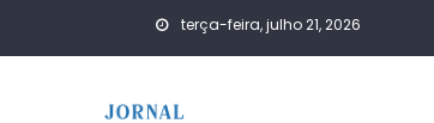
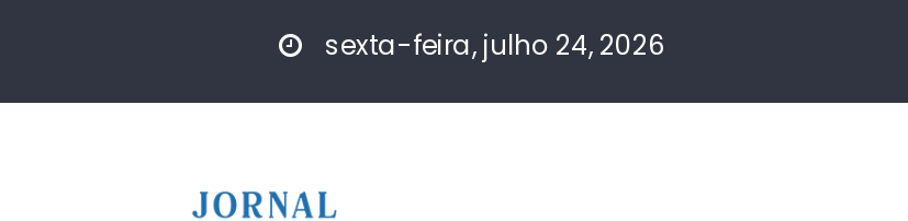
- terça-feira, julho 21, 2026
+ sexta-feira, julho 24, 2026
